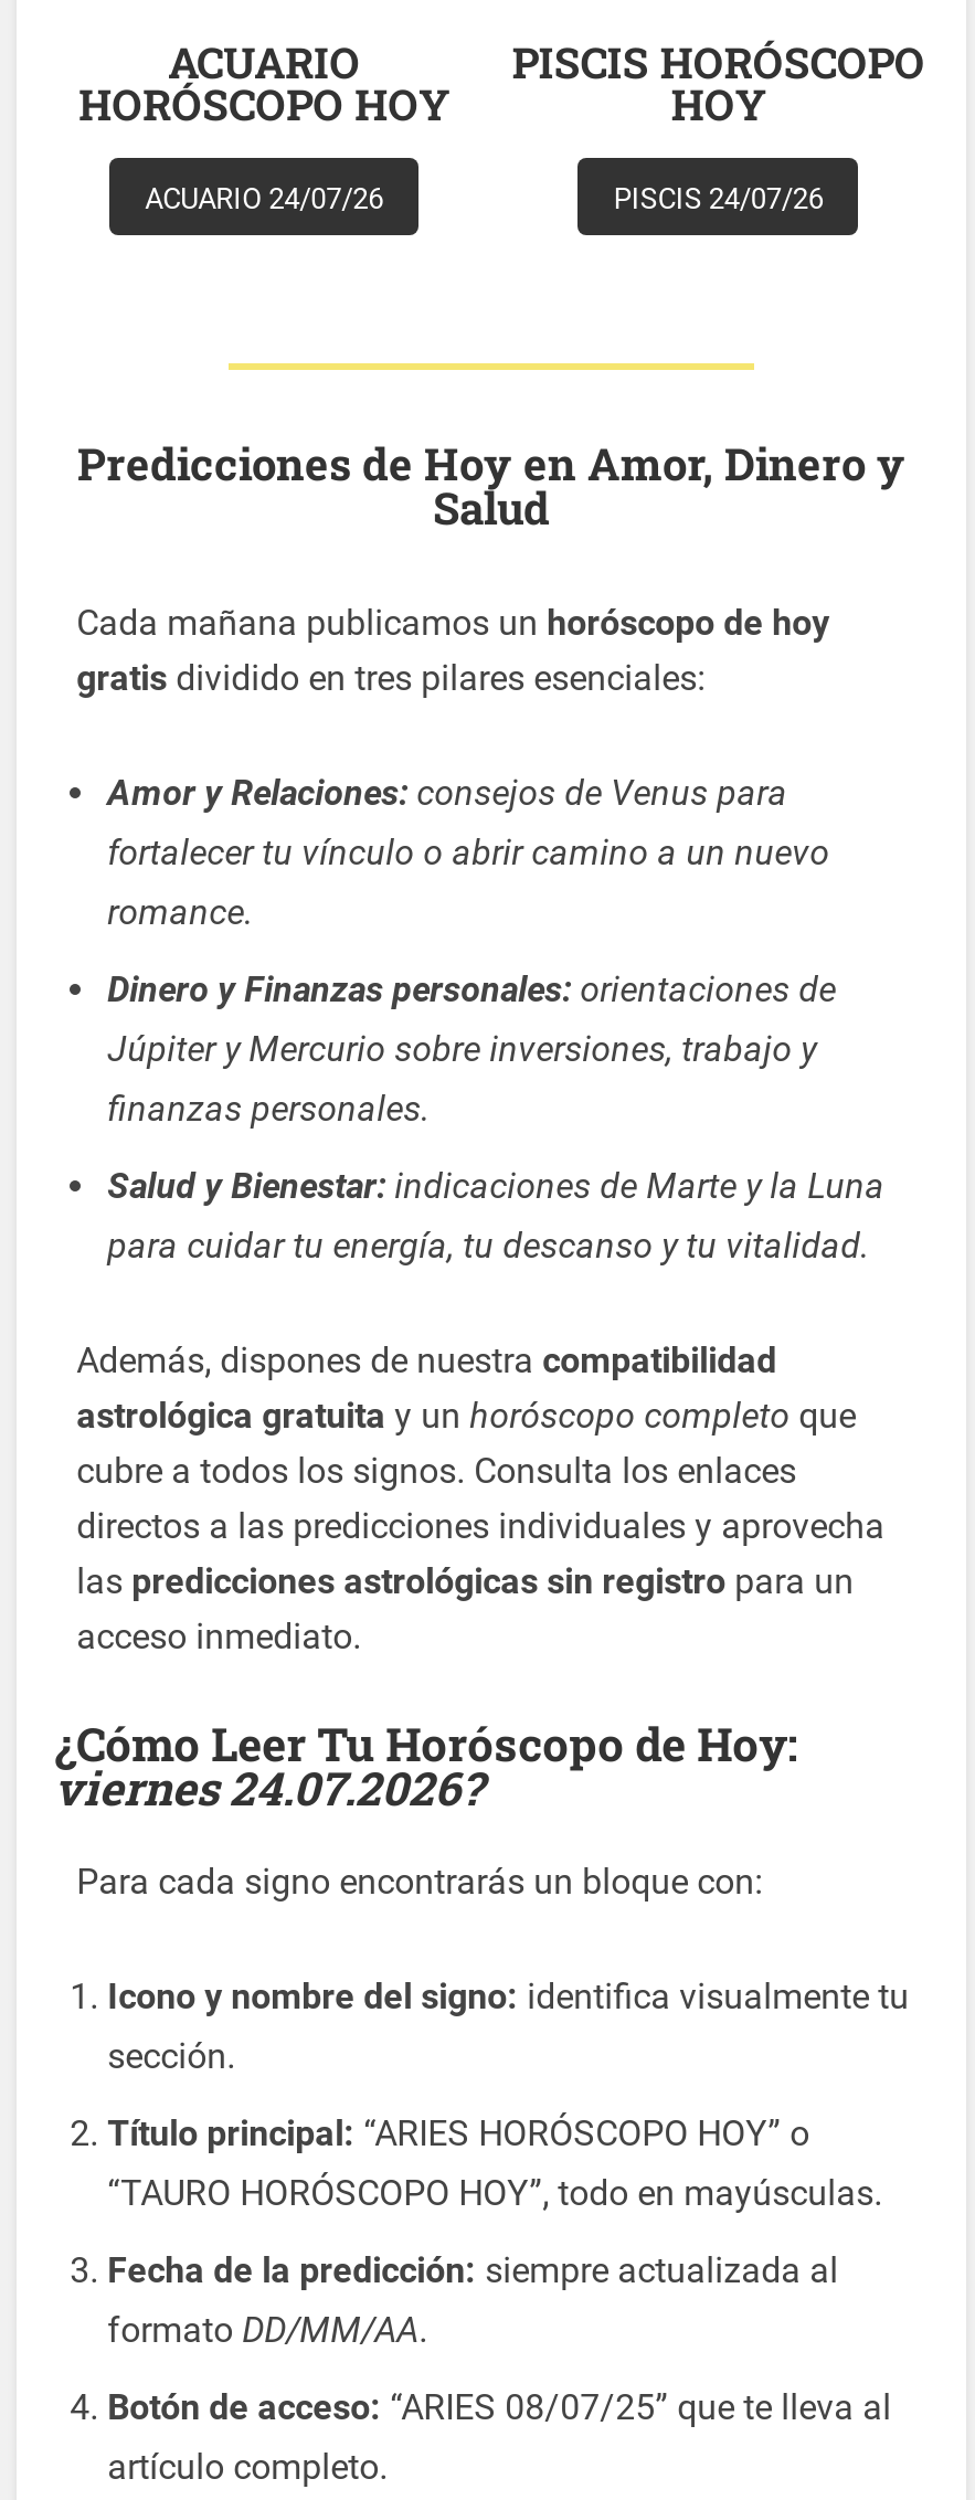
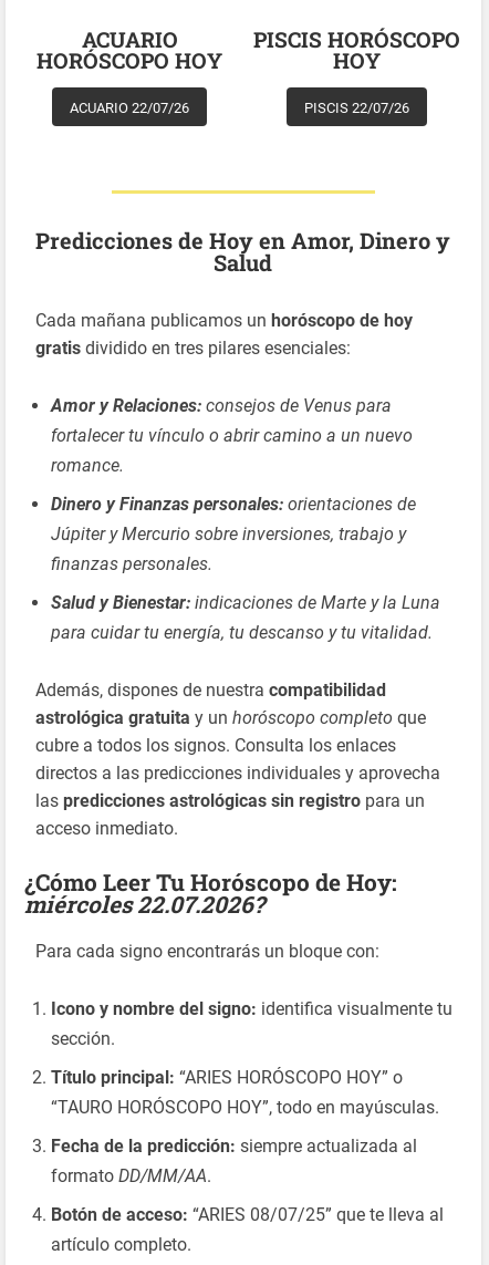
- ACUARIO 24/07/26
+ ACUARIO 22/07/26

- PISCIS 24/07/26
+ PISCIS 22/07/26

- viernes 24.07.2026?
+ miércoles 22.07.2026?
